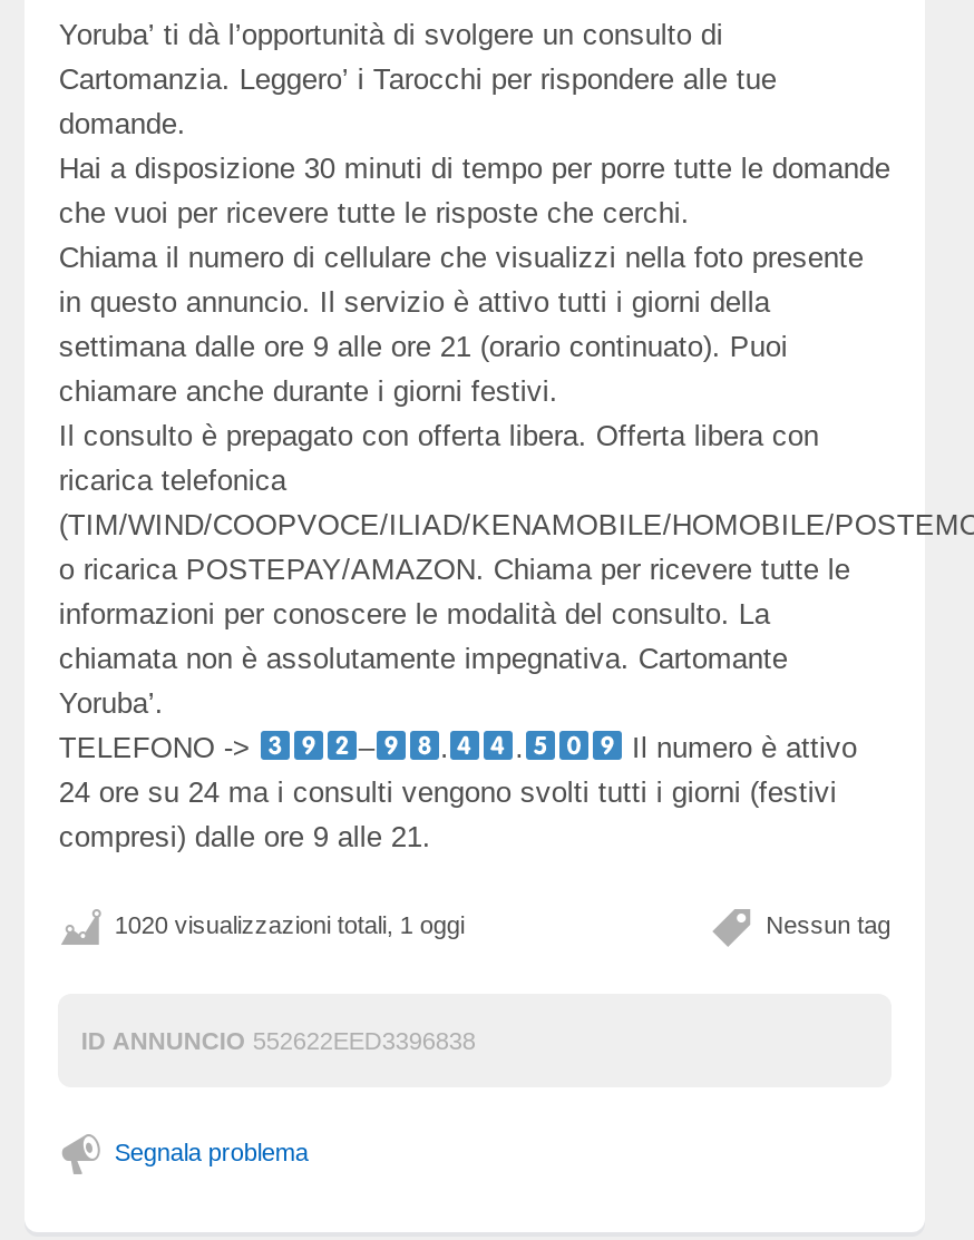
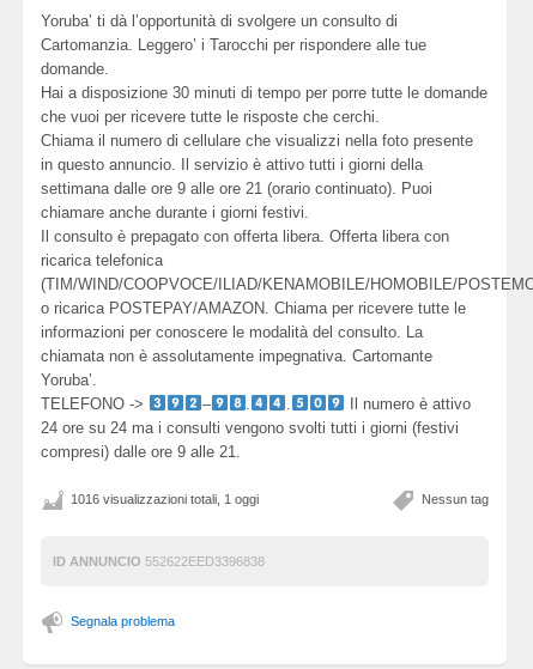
- 1020 visualizzazioni totali, 1 oggi
+ 1016 visualizzazioni totali, 1 oggi
